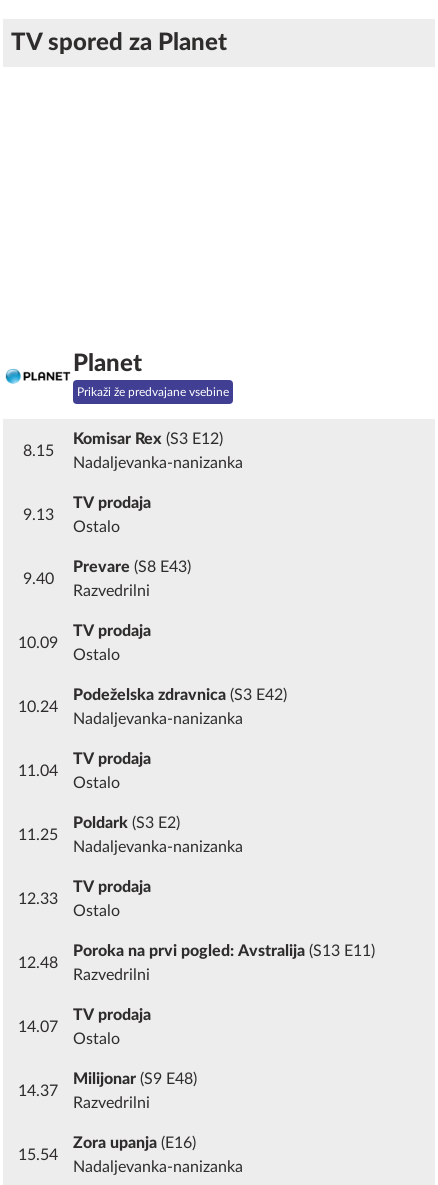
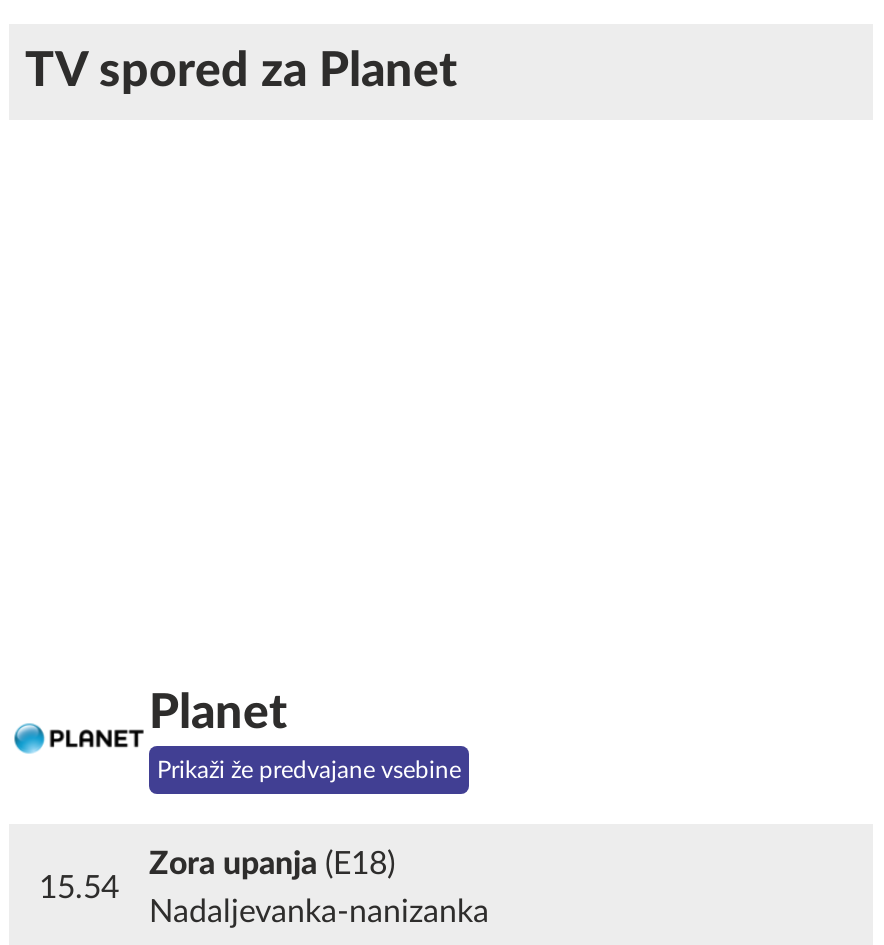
- Komisar Rex (S3 E12)
- Nadaljevanka-nanizanka
- 9.13

- 8.15

- TV prodaja
- Ostalo
- 9.40

- Prevare (S8 E43)
- Razvedrilni
- 10.09

- TV prodaja
- Ostalo
- 10.24

- Podeželska zdravnica (S3 E42)
- Nadaljevanka-nanizanka
- 11.04

- TV prodaja
- Ostalo
- 11.25

- Poldark (S3 E2)
- Nadaljevanka-nanizanka
- 12.33

- TV prodaja
- Ostalo
- 12.48

- Poroka na prvi pogled: Avstralija (S13 E11)
- Razvedrilni
- 14.07

- TV prodaja
- Ostalo
- 14.37

- Milijonar (S9 E48)
- Razvedrilni

- Zora upanja (E16)
+ Zora upanja (E18)
